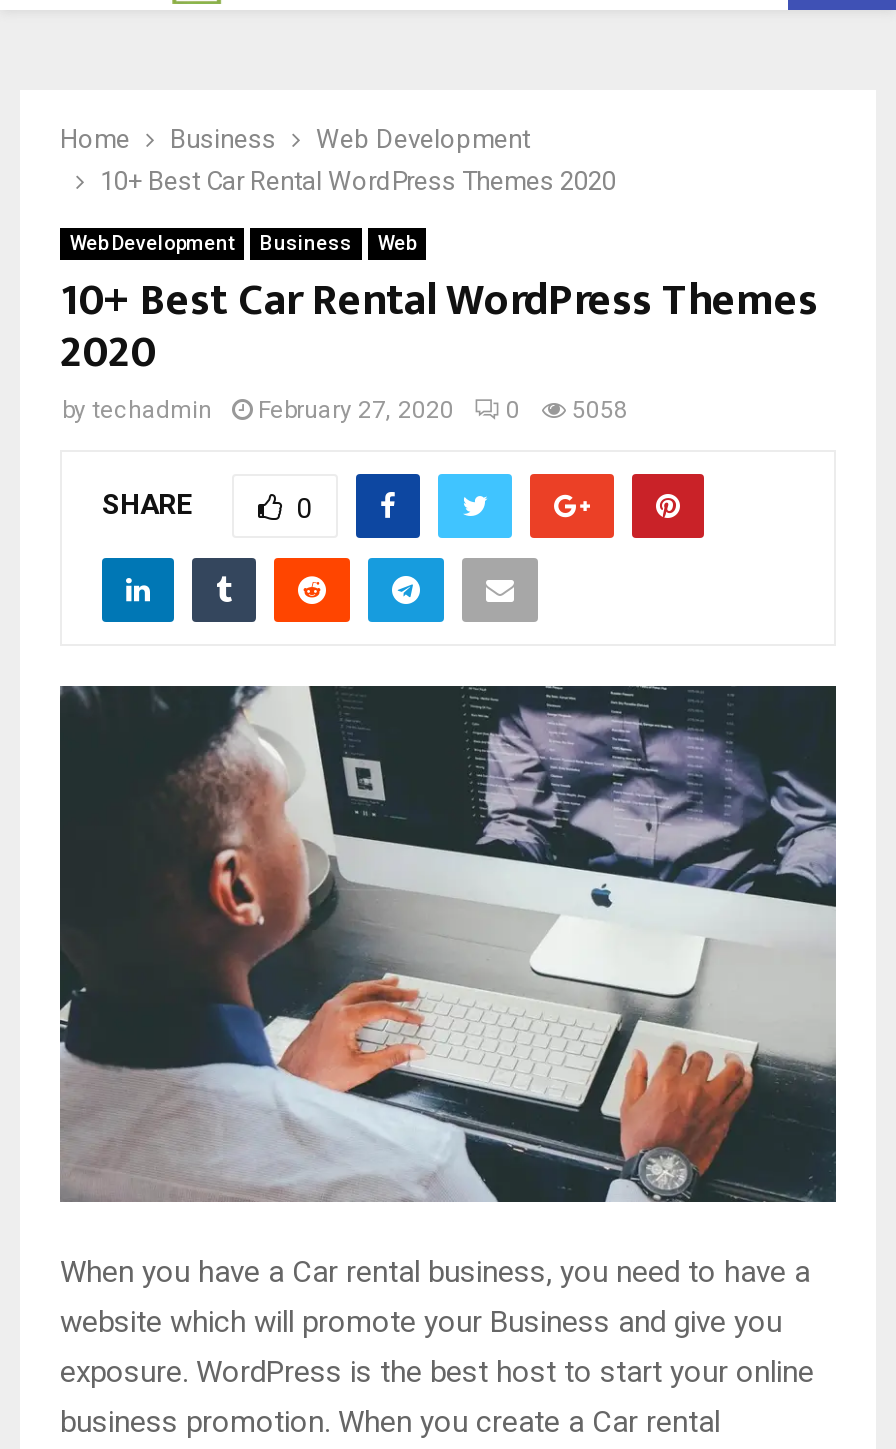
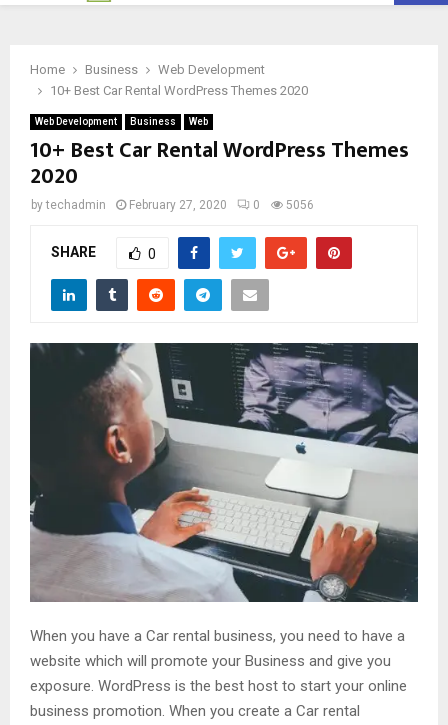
- by techadmin February 27, 2020 0 5058
+ by techadmin February 27, 2020 0 5056
